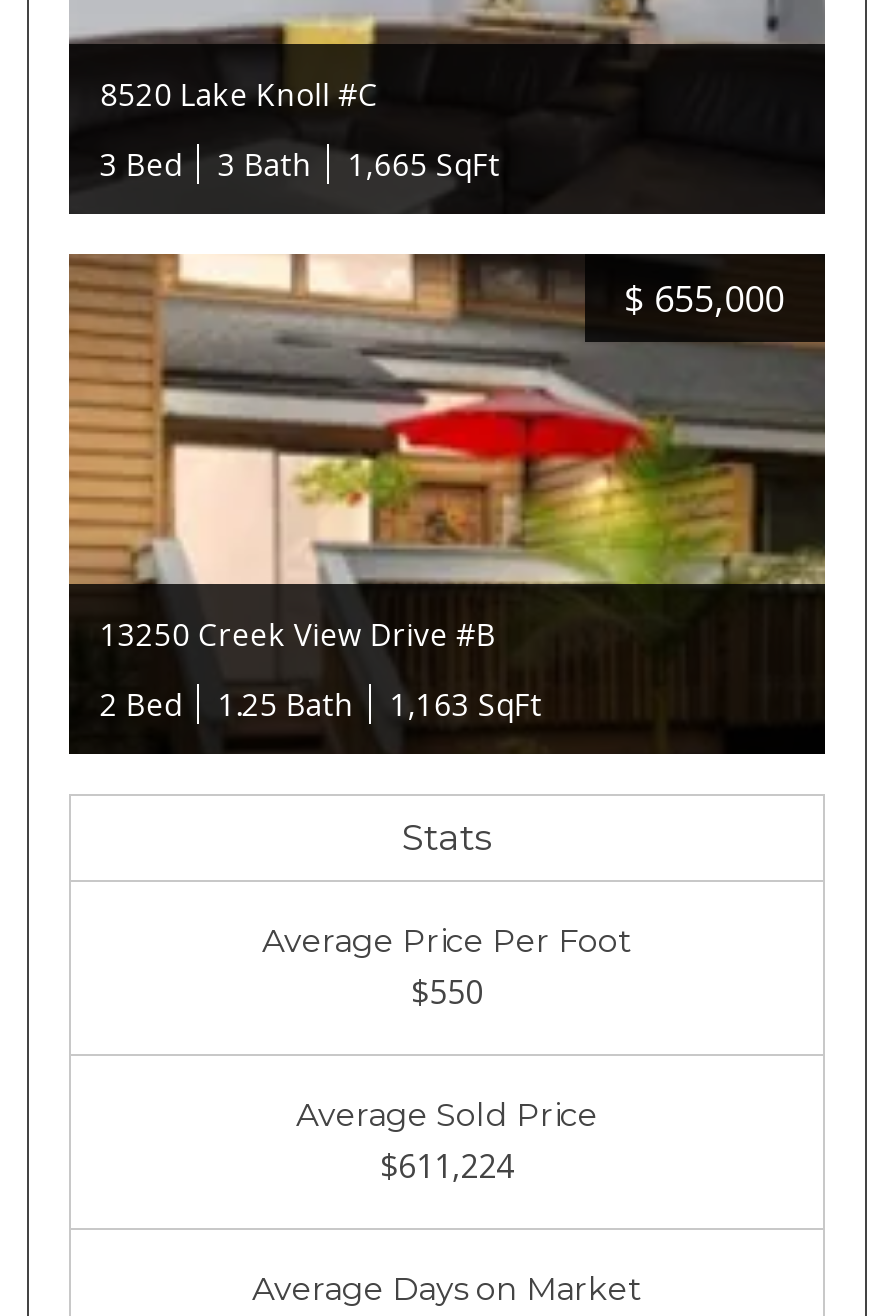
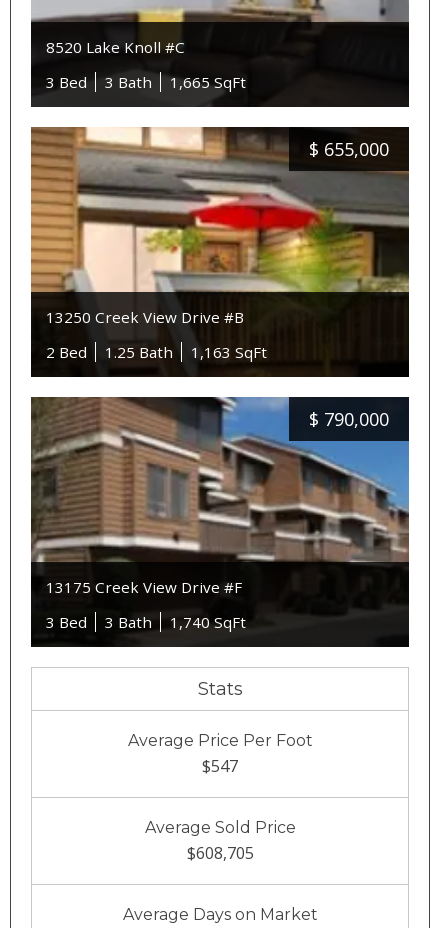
+ [image]
+ $ 790,000

+ 13175 Creek View Drive #F
+ 3 Bed
+ 3 Bath
+ 1,740 SqFt

- $550
+ $547

- $611,224
+ $608,705
